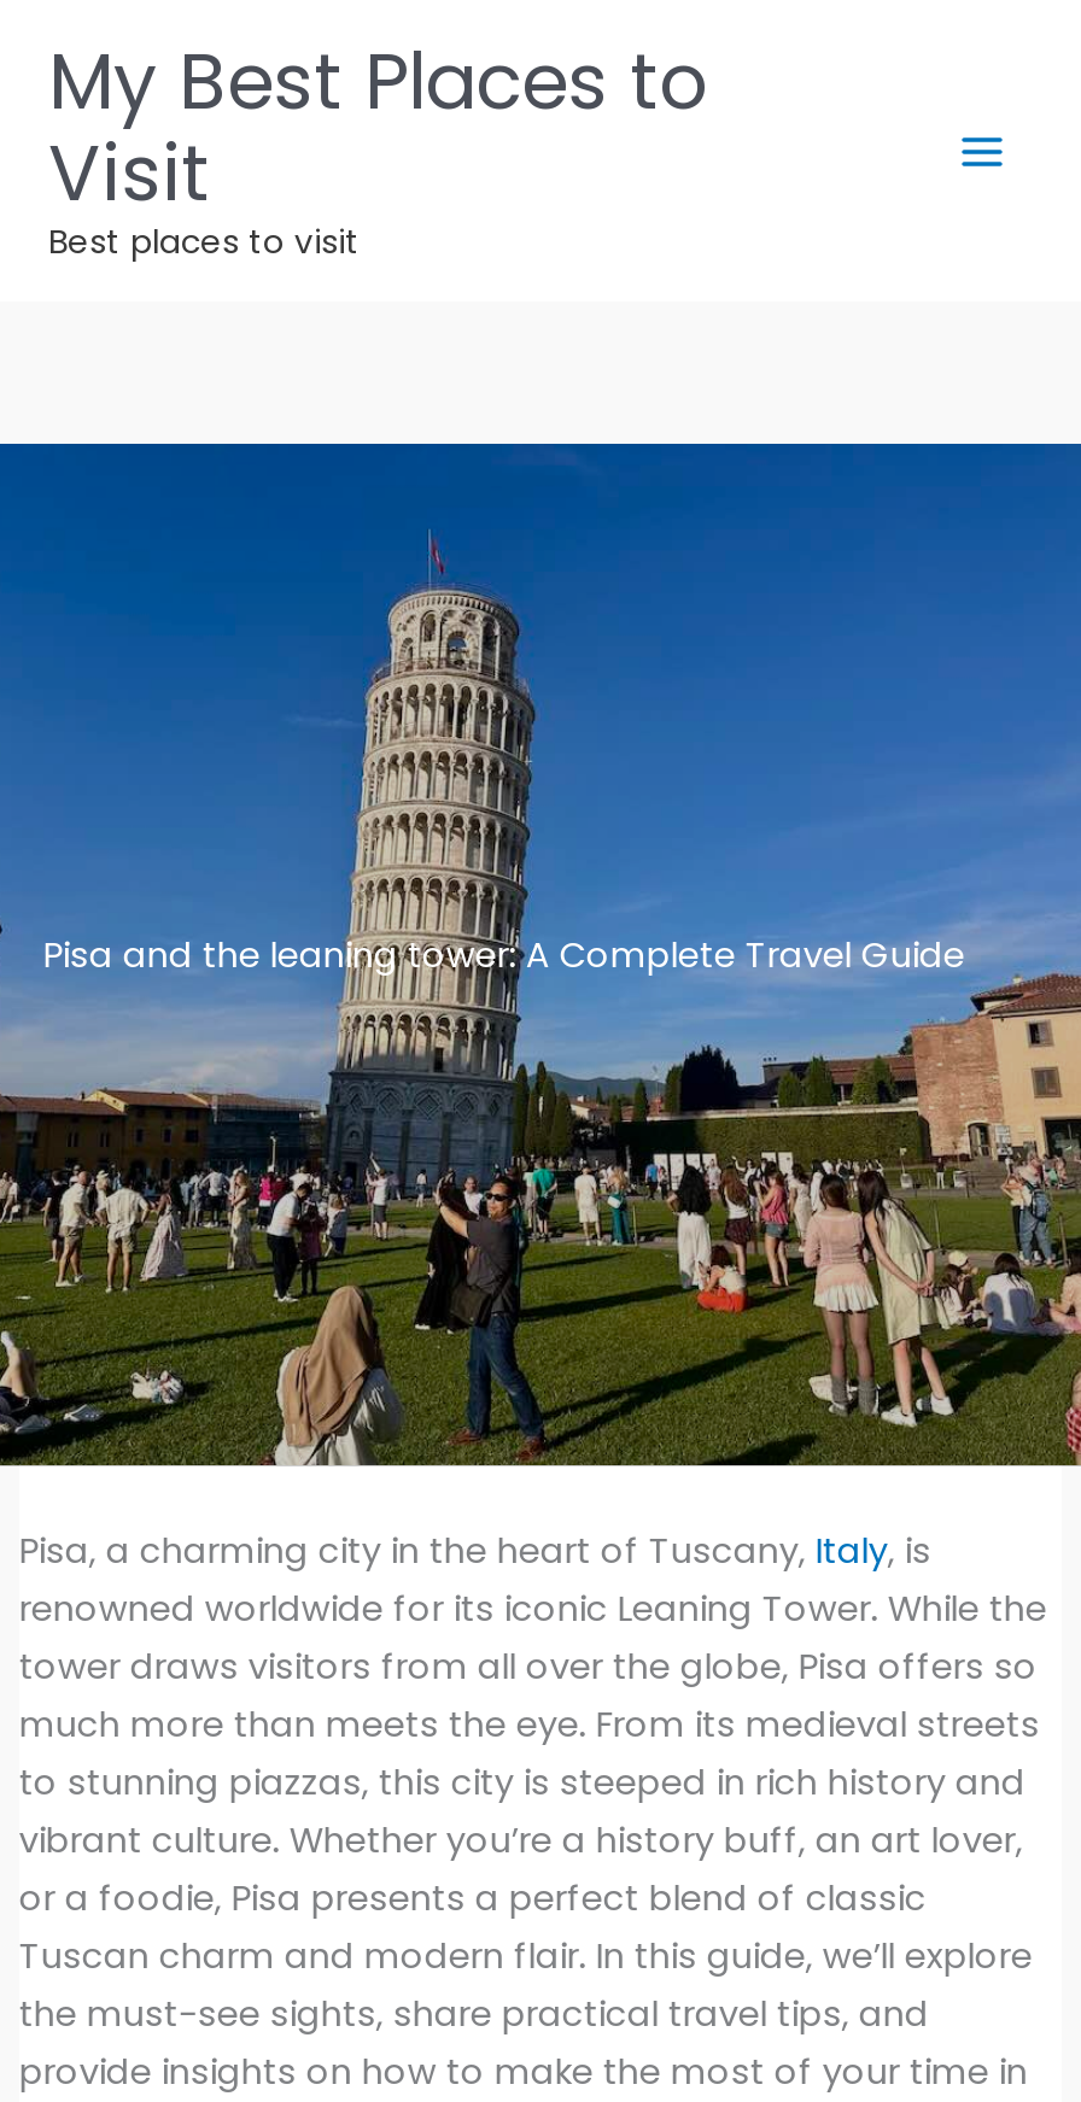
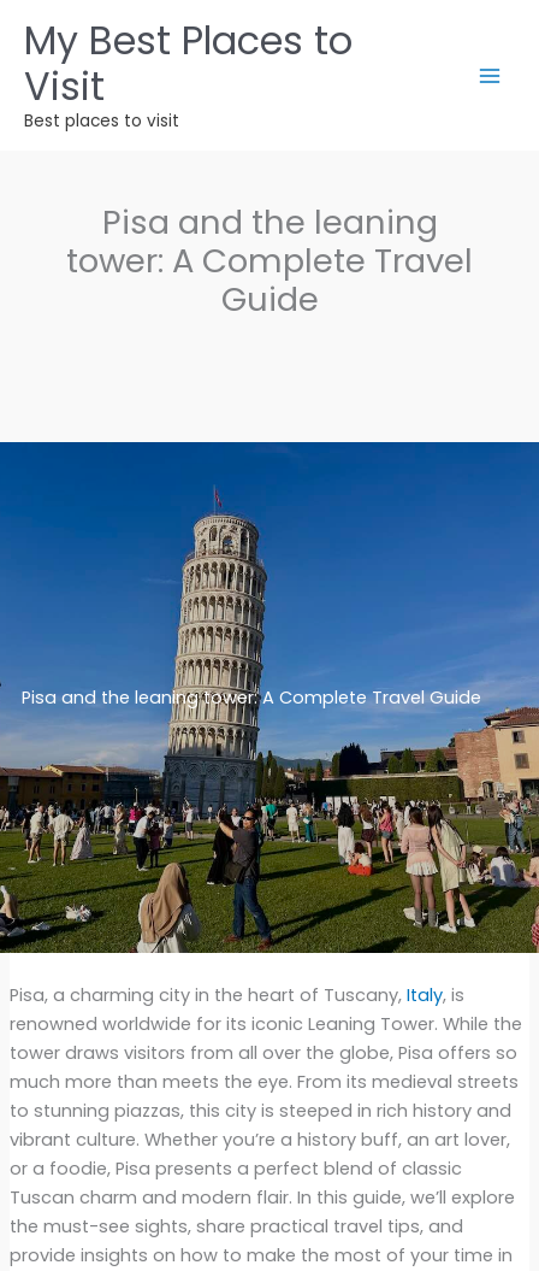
+ Pisa and the leaning
+ tower: A Complete Travel
+ Guide
